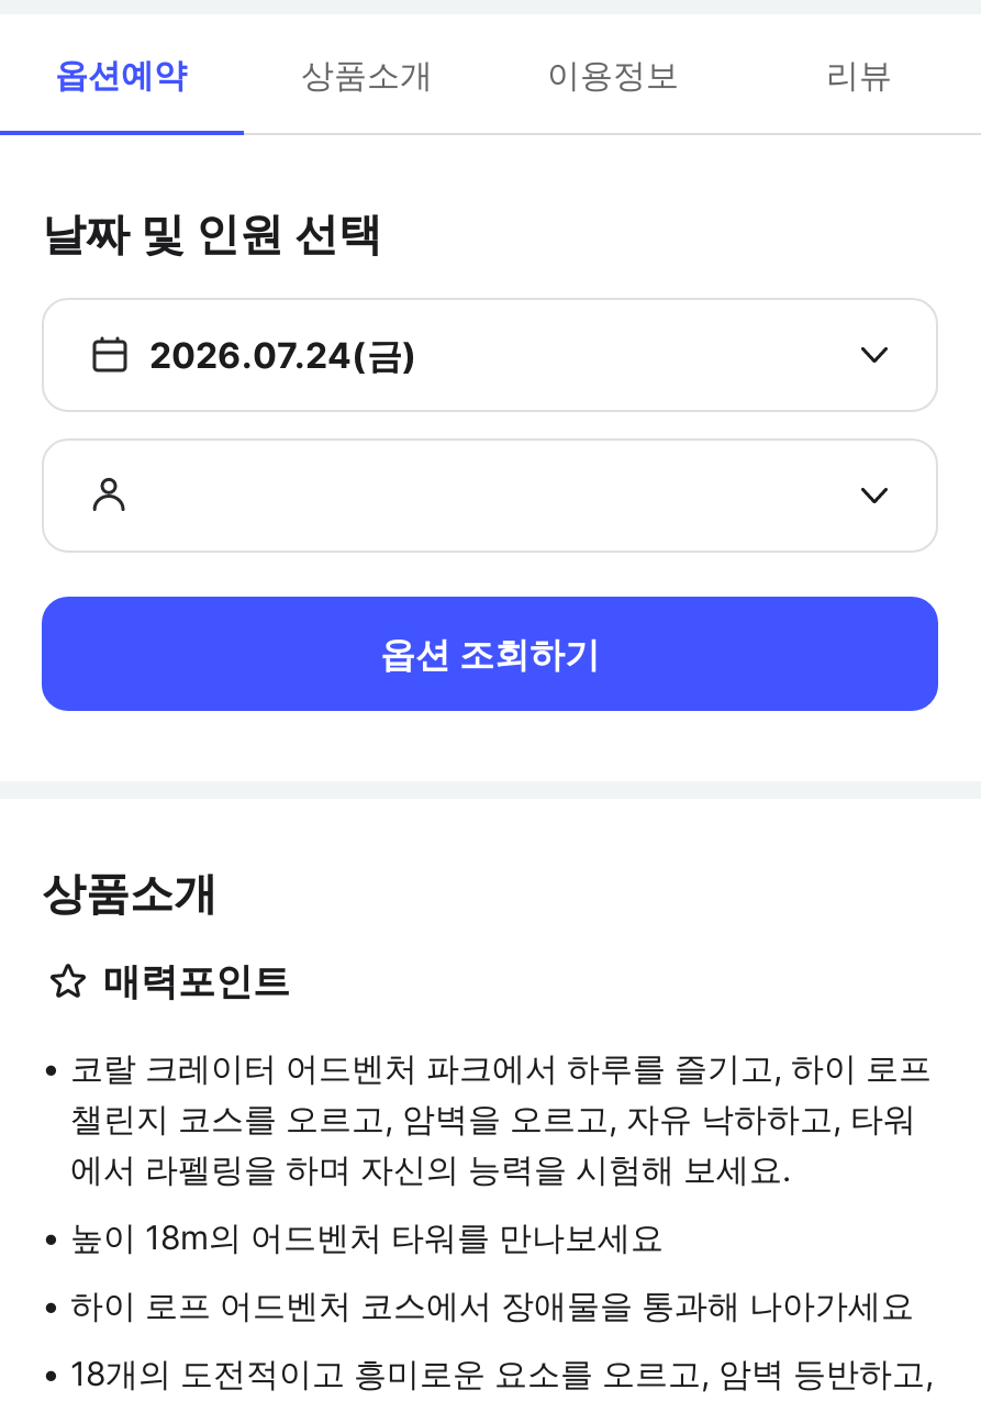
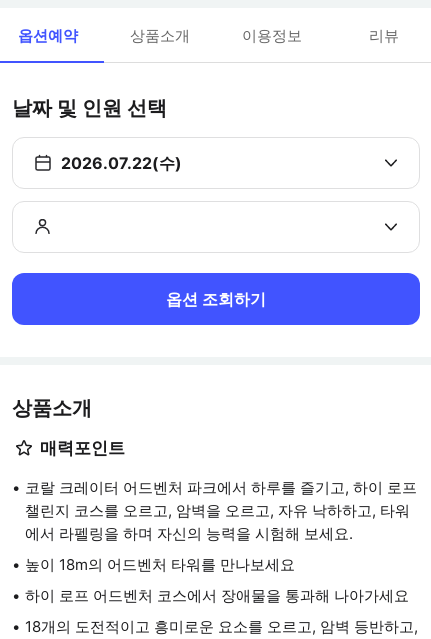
- 2026.07.24(금)
+ 2026.07.22(수)
